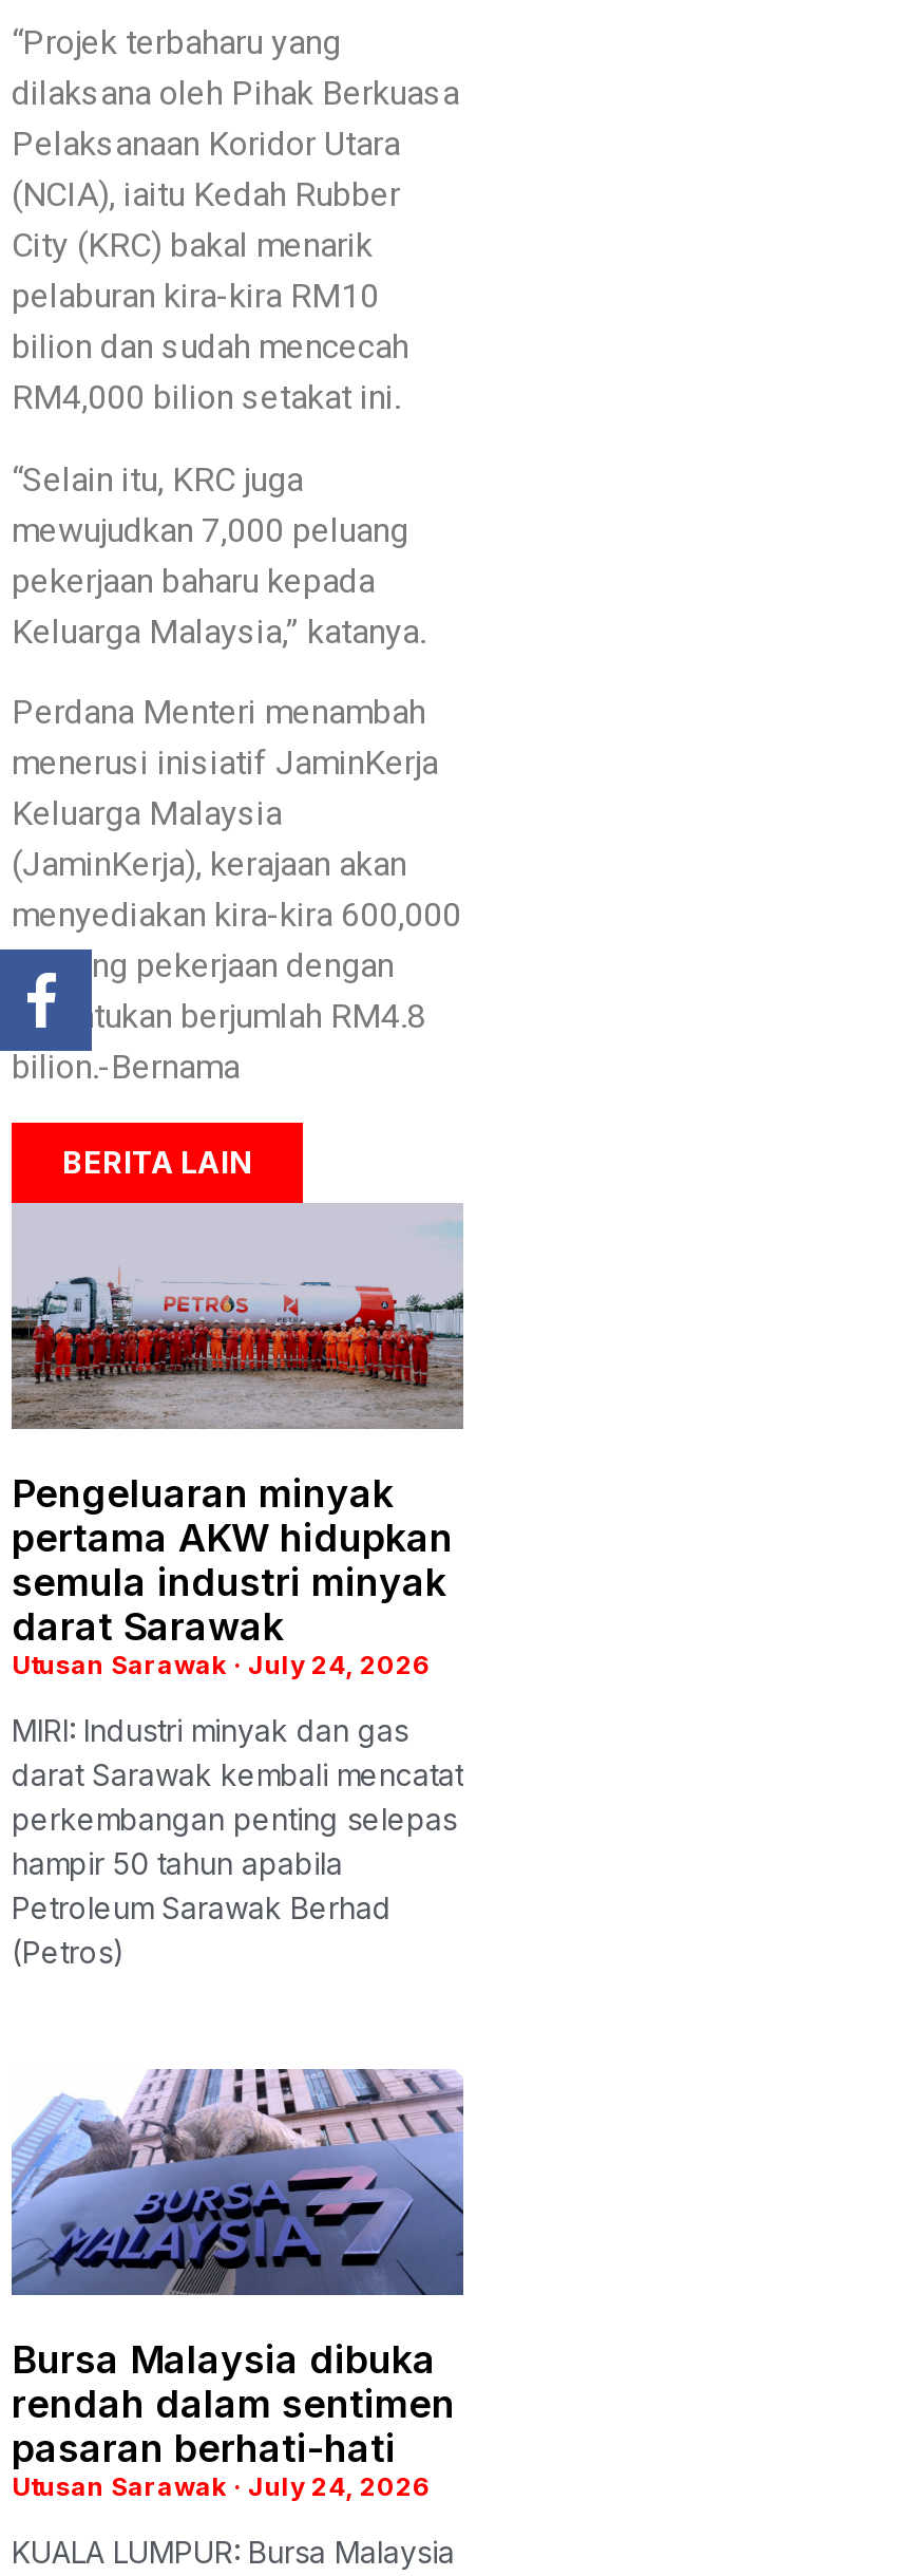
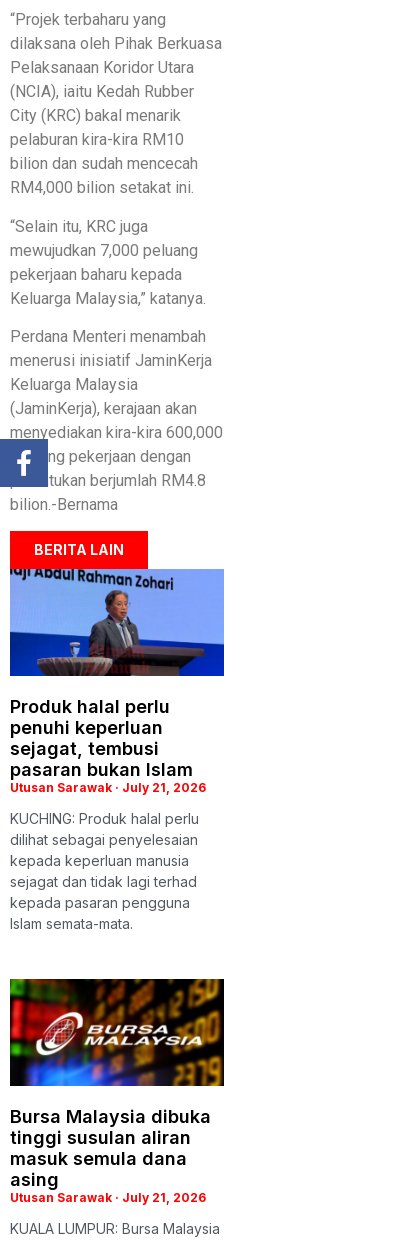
- [image]
- Pengeluaran minyak
- pertama AKW hidupkan
- semula industri minyak
- darat Sarawak
- Utusan Sarawak July 24, 2026
+ [image]
+ Produk halal perlu
+ penuhi keperluan
+ sejagat, tembusi
+ pasaran bukan Islam
+ Utusan Sarawak July 21, 2026

- MIRI: Industri minyak dan gas
- darat Sarawak kembali mencatat
- perkembangan penting selepas
- hampir 50 tahun apabila
- Petroleum Sarawak Berhad
- (Petros)
+ KUCHING: Produk halal perlu
+ dilihat sebagai penyelesaian
+ kepada keperluan manusia
+ sejagat dan tidak lagi terhad
+ kepada pasaran pengguna
+ Islam semata-mata.

- [image]
+ [image]

- rendah dalam sentimen
- pasaran berhati-hati
- Utusan Sarawak July 24, 2026
+ tinggi susulan aliran
+ masuk semula dana
+ asing
+ Utusan Sarawak July 21, 2026
